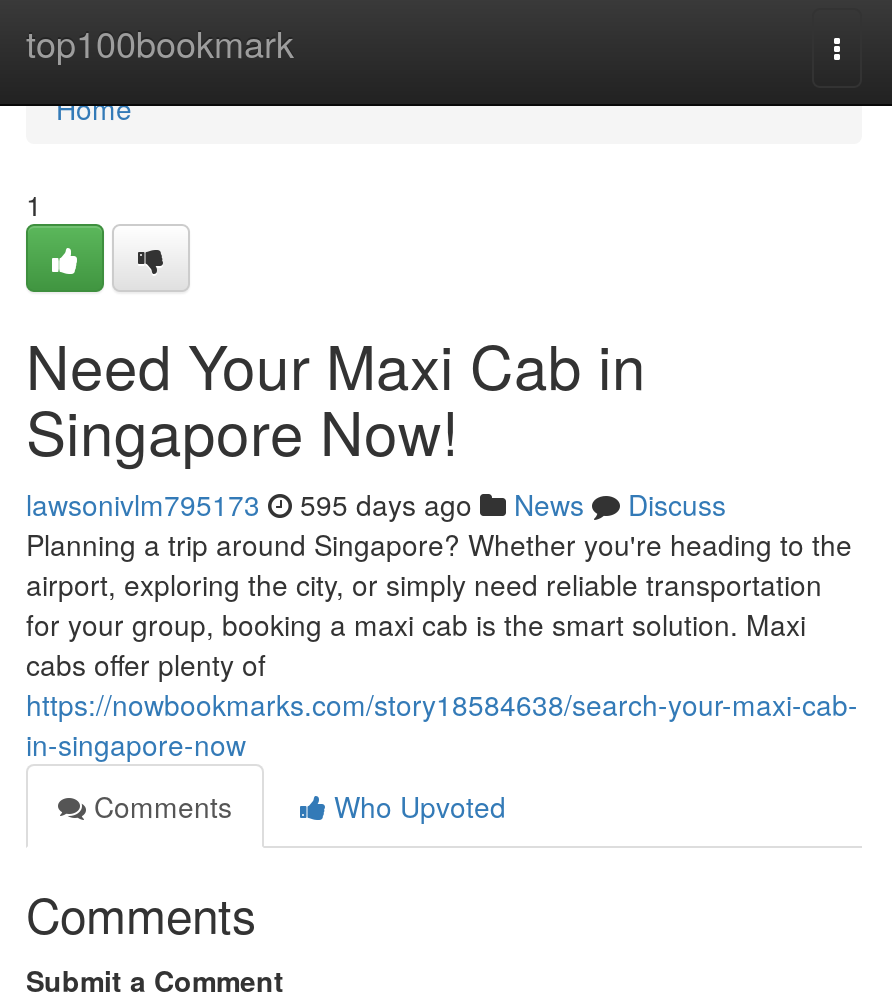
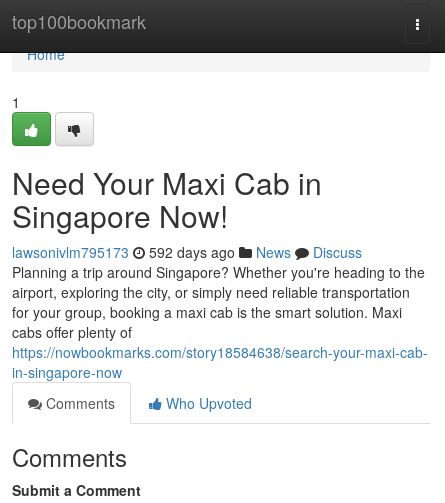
- lawsonivlm795173 595 days ago News Discuss
+ lawsonivlm795173 592 days ago News Discuss
